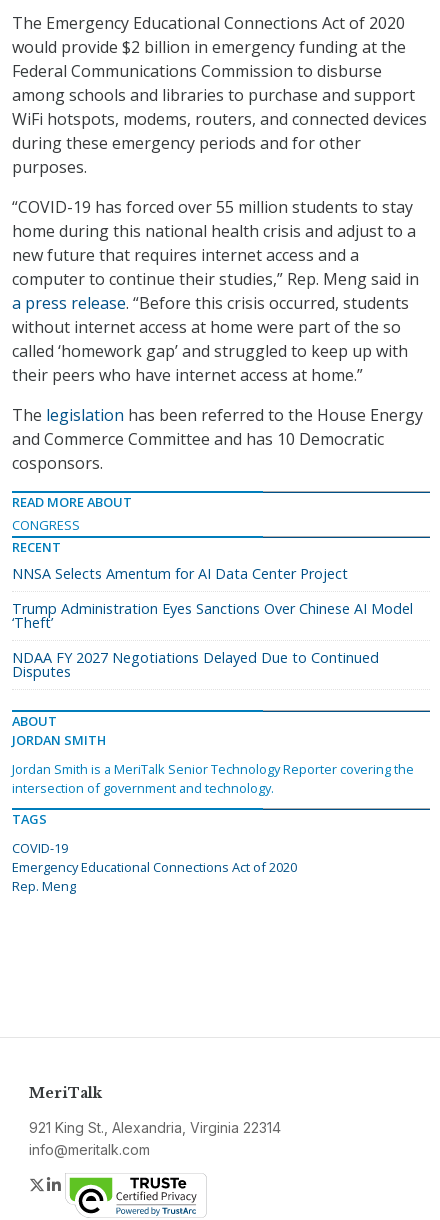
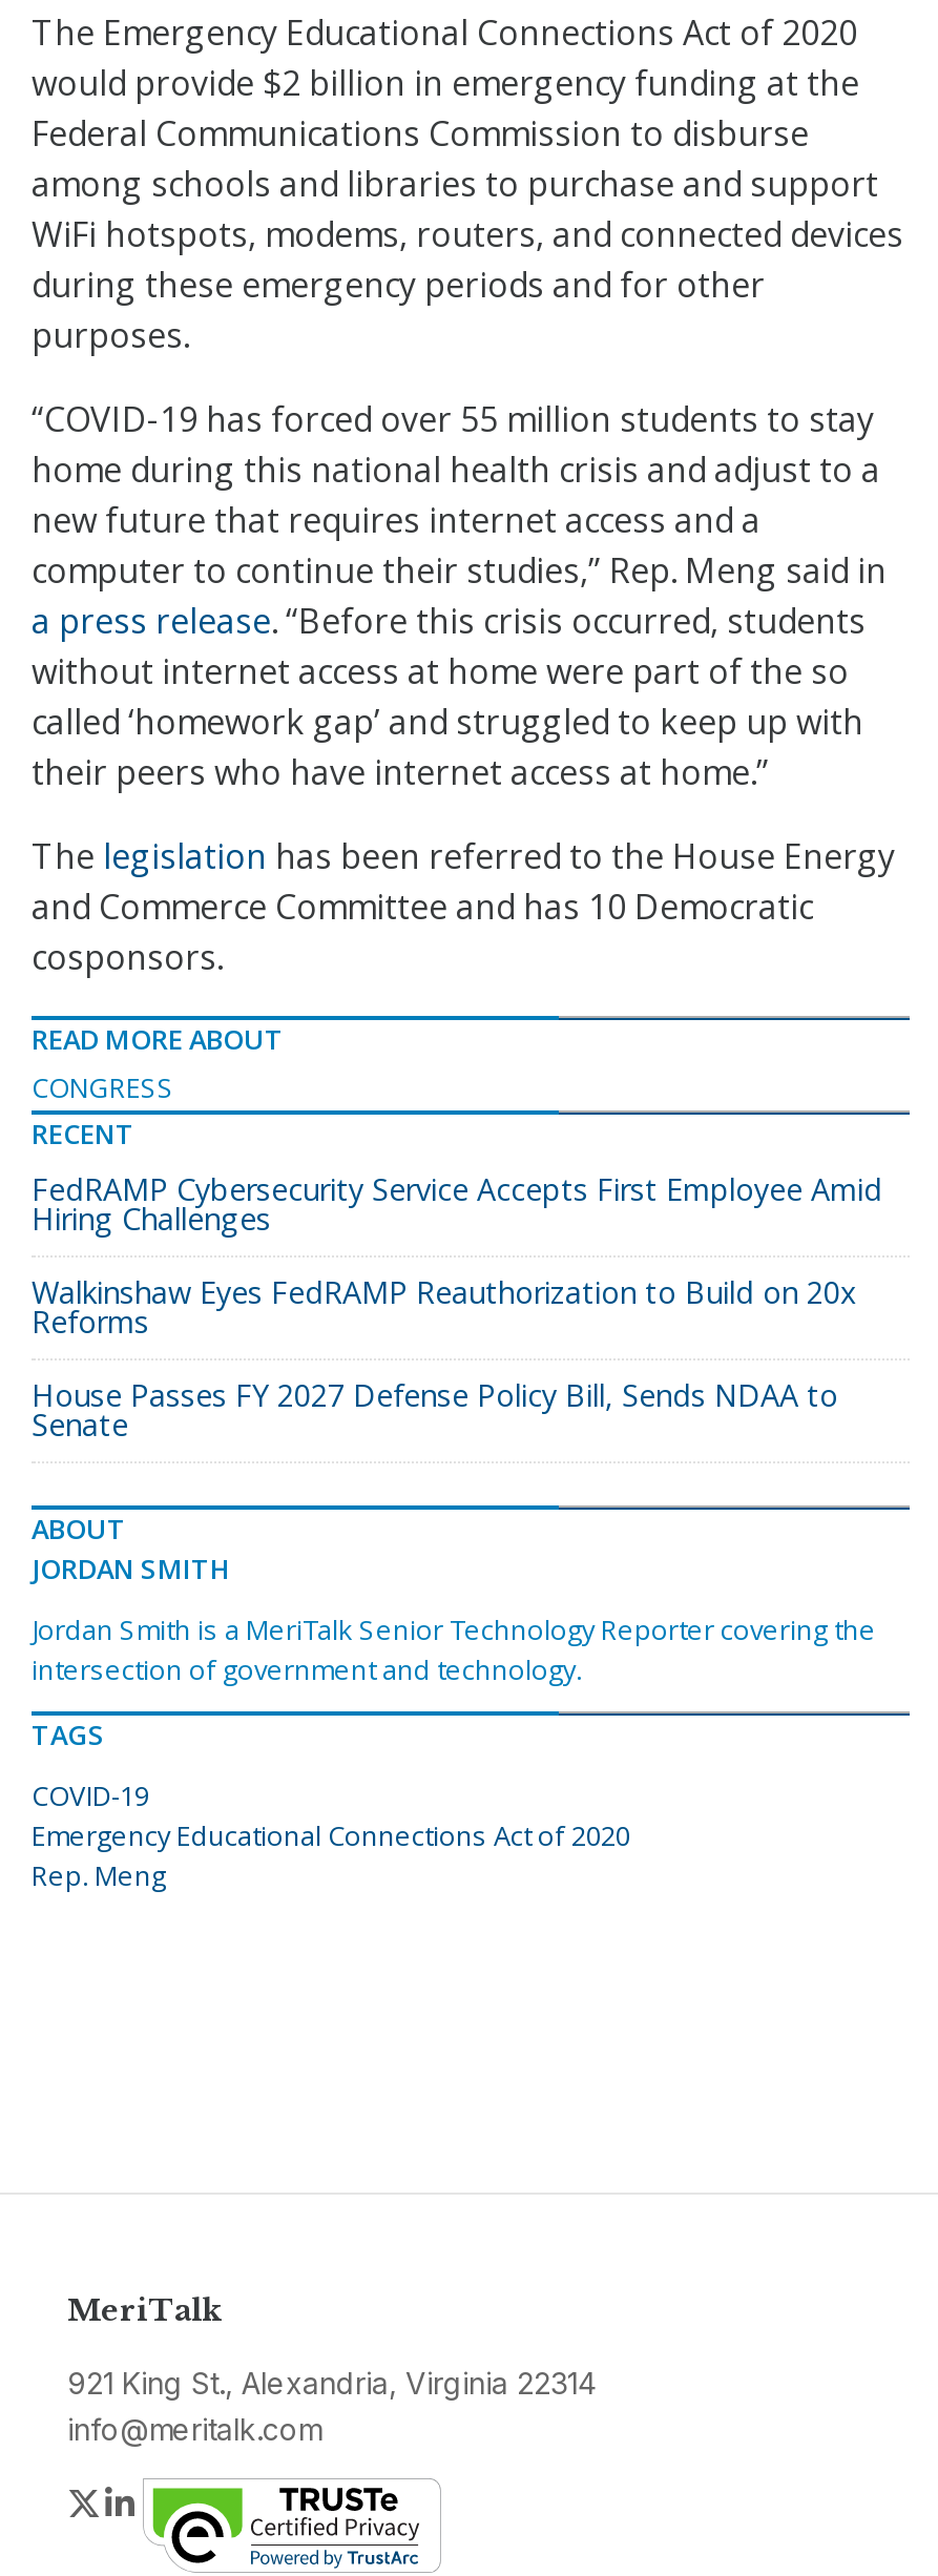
- NNSA Selects Amentum for AI Data Center Project
+ FedRAMP Cybersecurity Service Accepts First Employee Amid
+ Hiring Challenges

- Trump Administration Eyes Sanctions Over Chinese AI Model
- ‘Theft’
+ Walkinshaw Eyes FedRAMP Reauthorization to Build on 20x
+ Reforms

- NDAA FY 2027 Negotiations Delayed Due to Continued
- Disputes
+ House Passes FY 2027 Defense Policy Bill, Sends NDAA to
+ Senate
